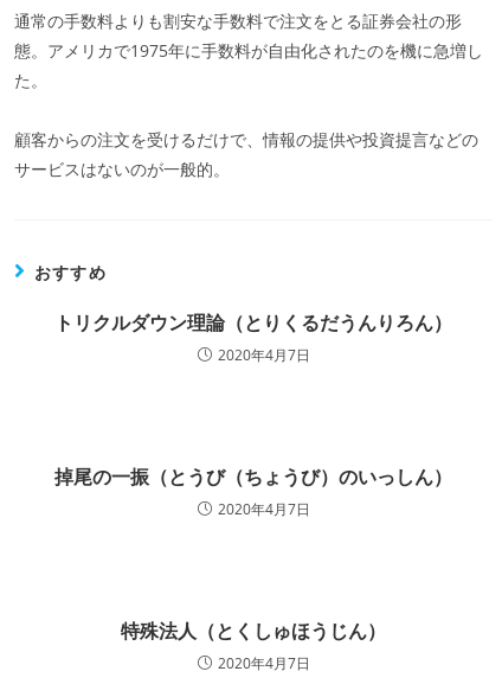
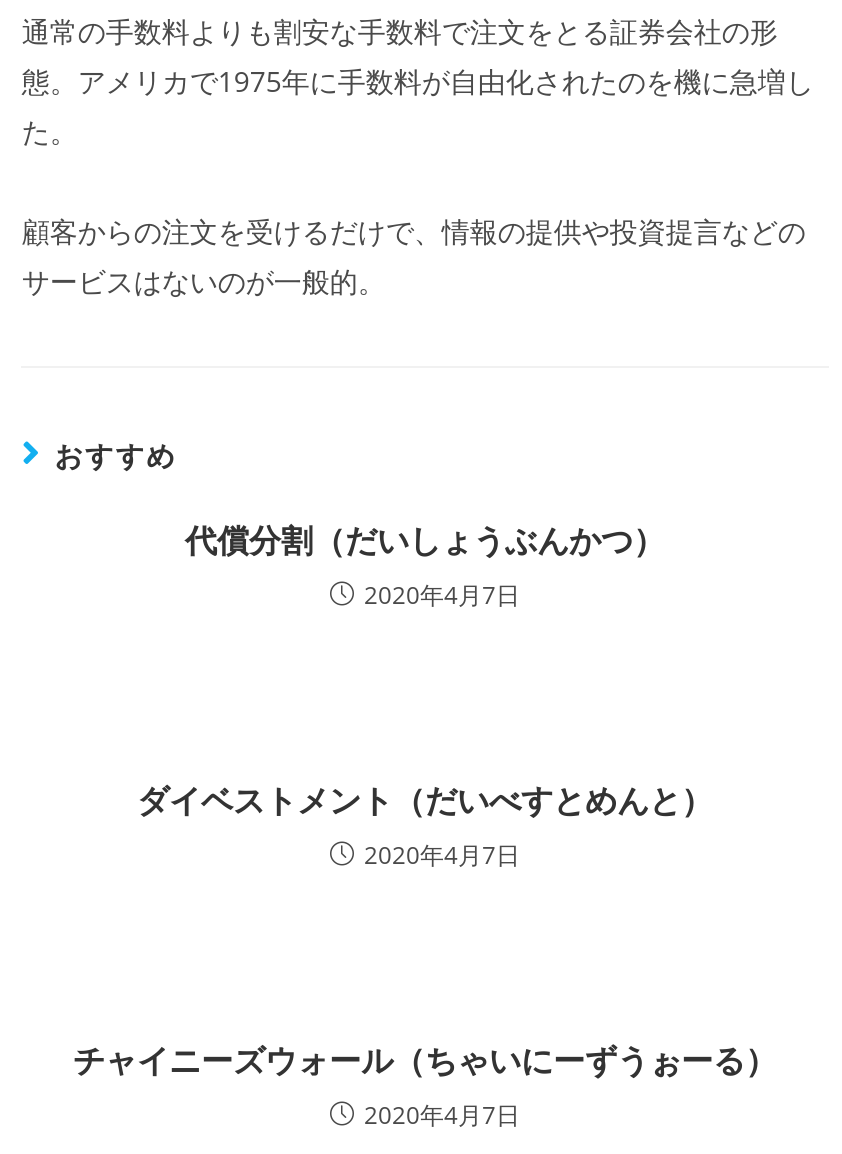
- トリクルダウン理論（とりくるだうんりろん）
+ 代償分割（だいしょうぶんかつ）

- 掉尾の一振（とうび（ちょうび）のいっしん）
+ ダイベストメント（だいべすとめんと）

- 特殊法人（とくしゅほうじん）
+ チャイニーズウォール（ちゃいにーずうぉーる）
